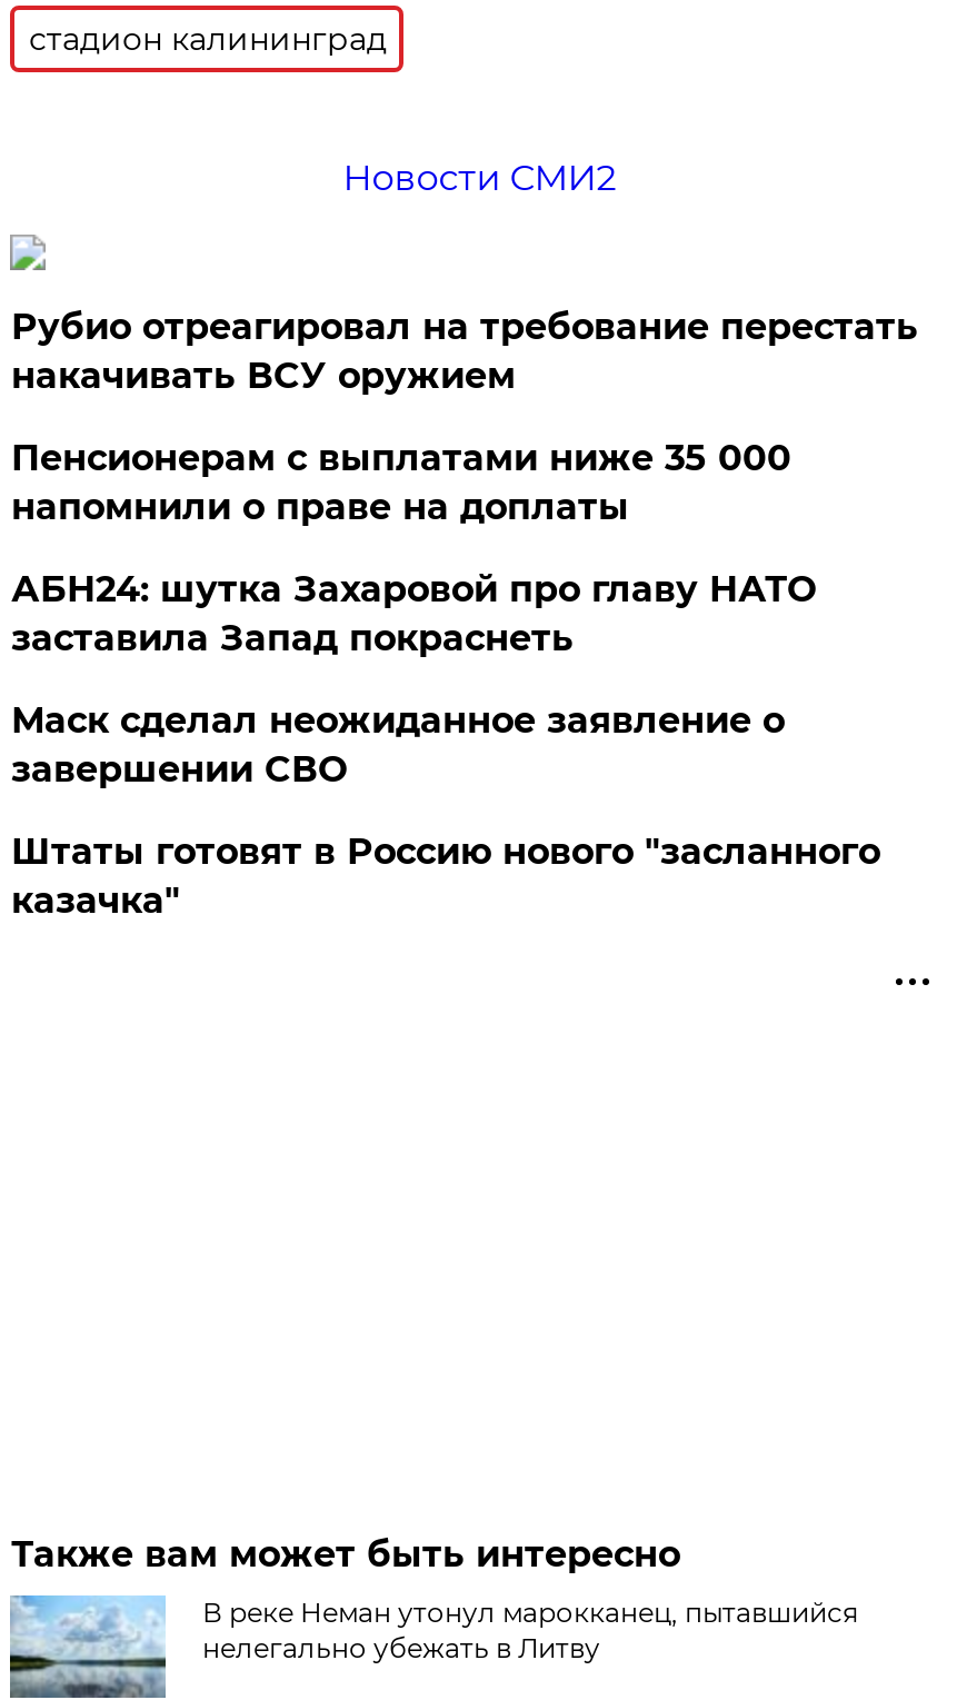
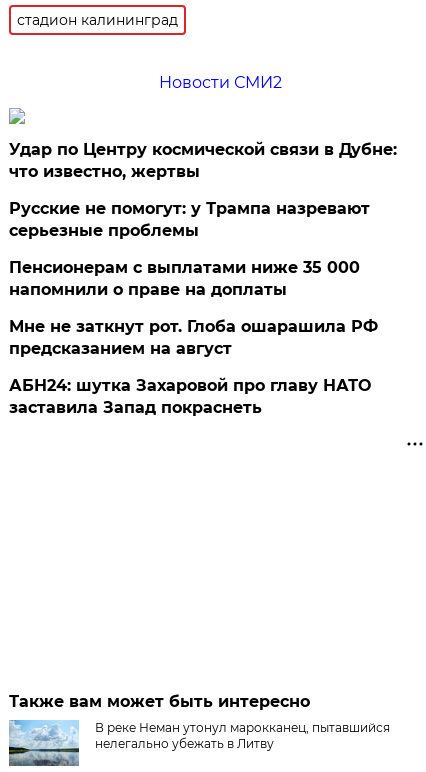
- Рубио отреагировал на требование перестать
- накачивать ВСУ оружием
+ Удар по Центру космической связи в Дубне:
+ что известно, жертвы
+ Русские не помогут: у Трампа назревают
+ серьезные проблемы

moved down: Пенсионерам с выплатами ниже 35 000 | напомнили о праве на доплаты

+ Мне не заткнут рот. Глоба ошарашила РФ
+ предсказанием на август

moved down: АБН24: шутка Захаровой про главу НАТО | заставила Запад покраснеть

- Маск сделал неожиданное заявление о
- завершении СВО
- Штаты готовят в Россию нового "засланного
- казачка"
